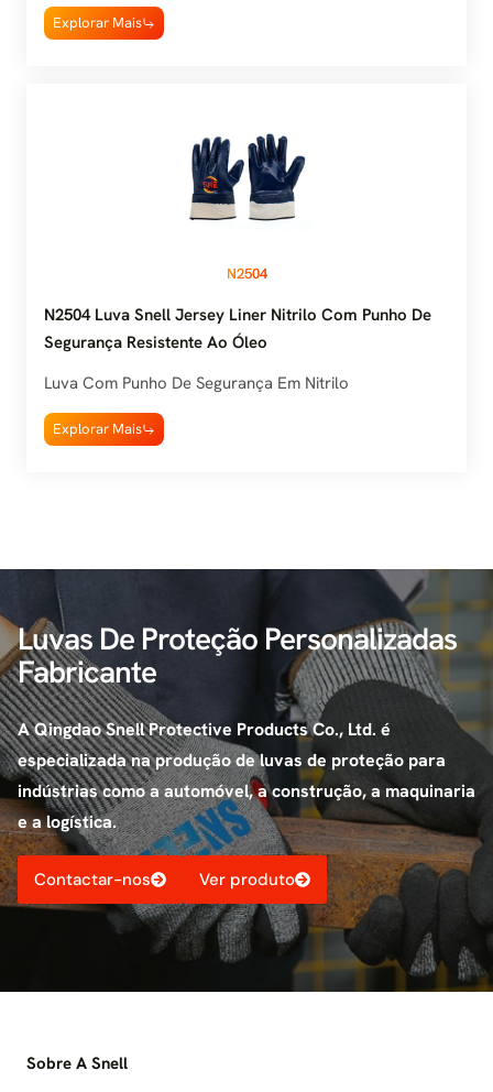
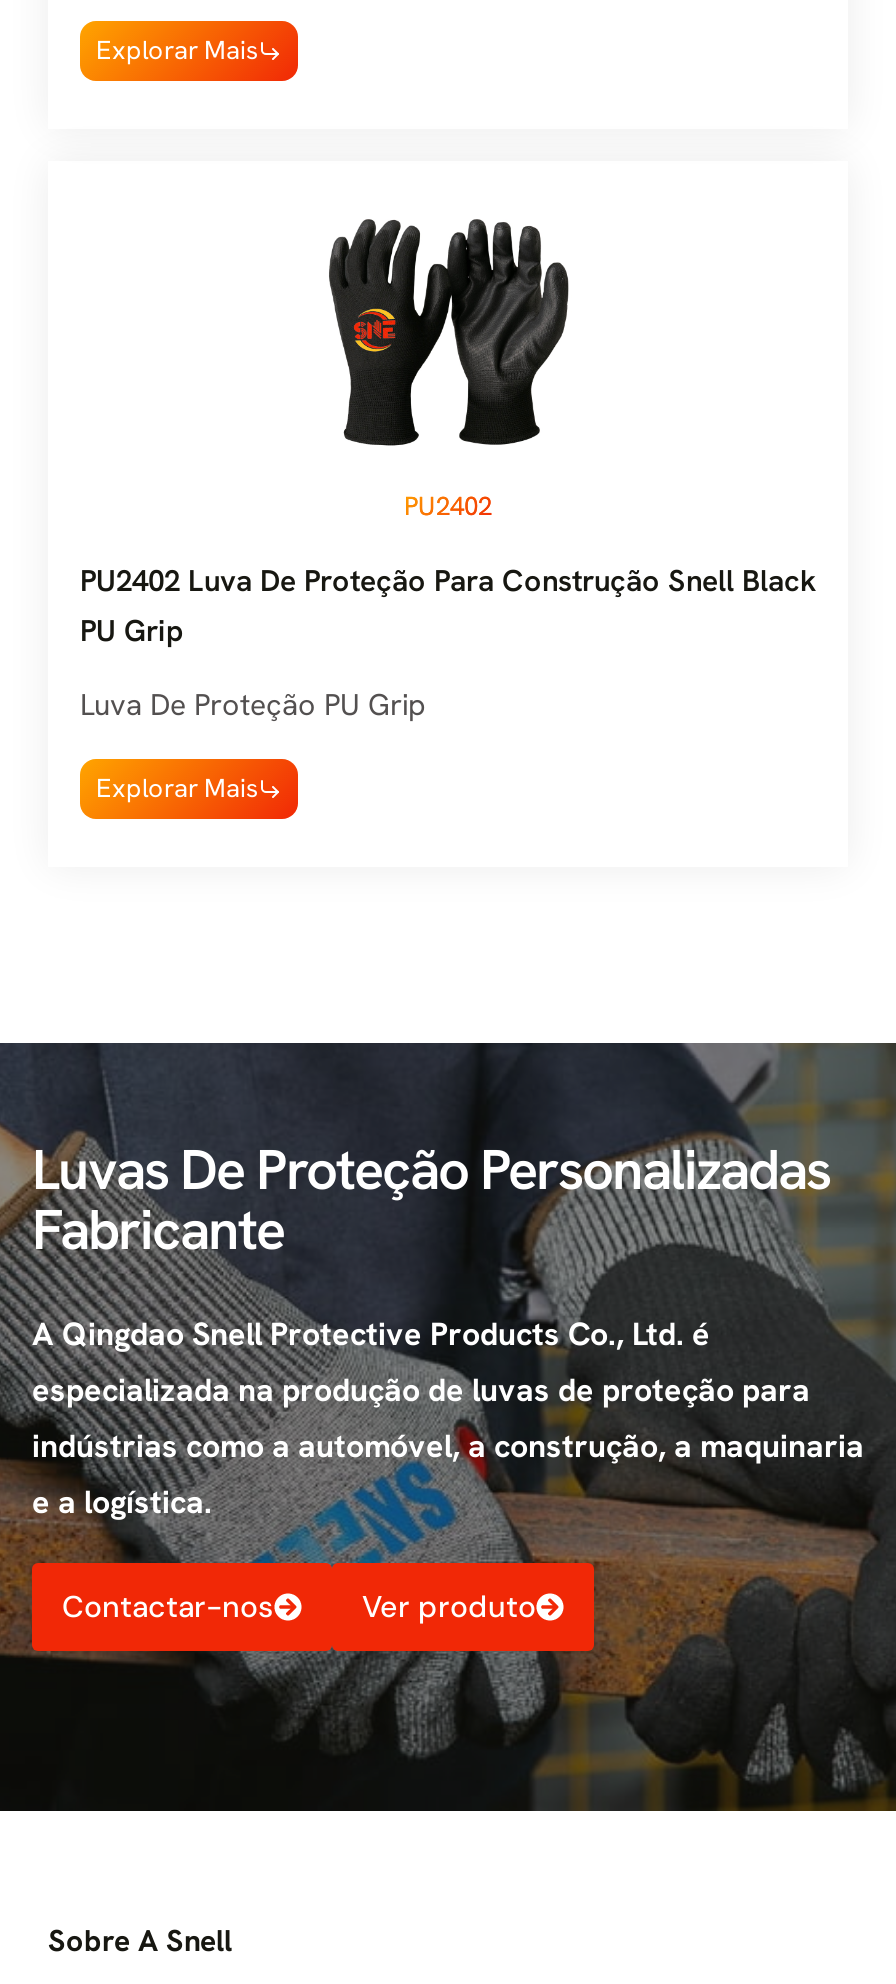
- [image]
- N2504
+ [image]
+ PU2402

- N2504 Luva Snell Jersey Liner Nitrilo Com Punho De
- Segurança Resistente Ao Óleo
+ PU2402 Luva De Proteção Para Construção Snell Black
+ PU Grip

- Luva Com Punho De Segurança Em Nitrilo
+ Luva De Proteção PU Grip
